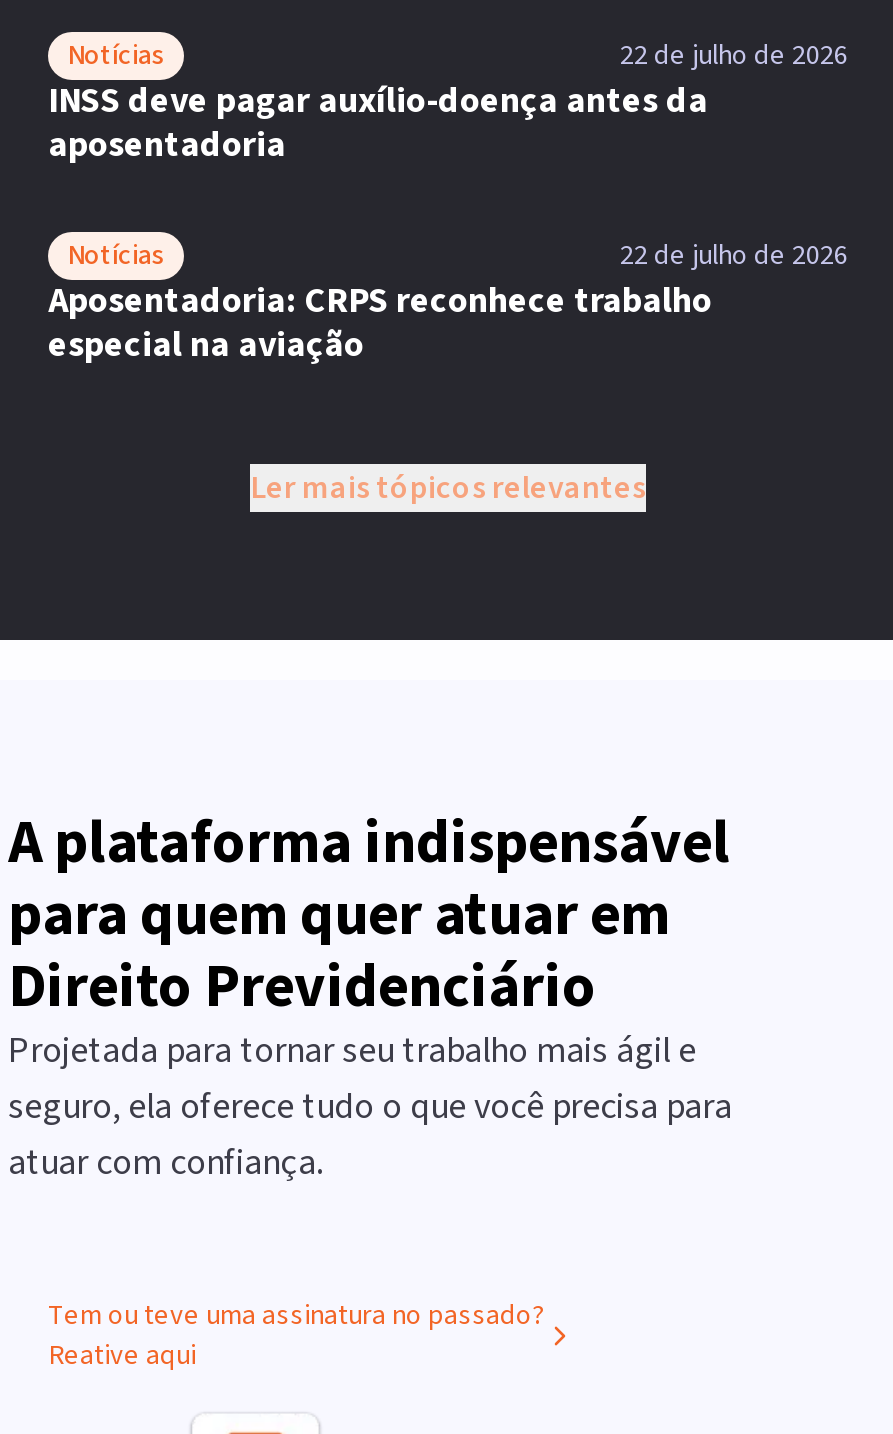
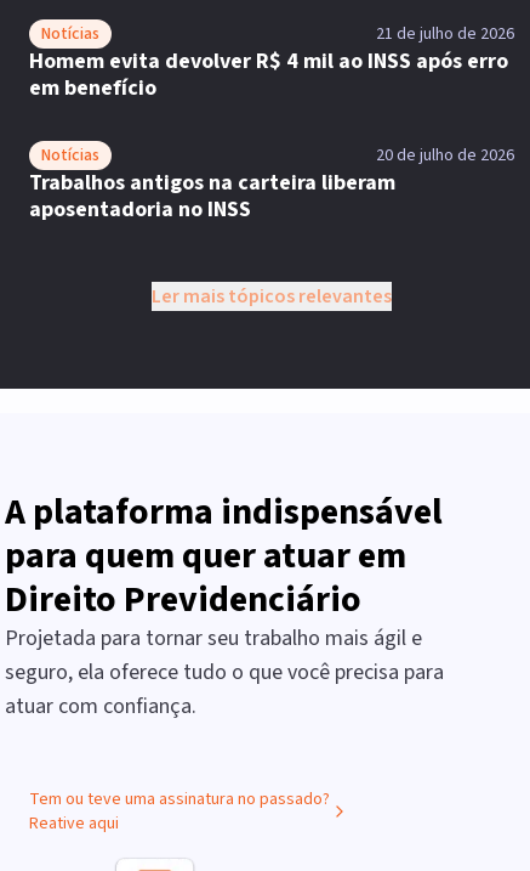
- 22 de julho de 2026
- INSS deve pagar auxílio-doença antes da
- aposentadoria
+ 21 de julho de 2026
+ Homem evita devolver R$ 4 mil ao INSS após erro
+ em benefício

- 22 de julho de 2026
- Aposentadoria: CRPS reconhece trabalho
- especial na aviação
+ 20 de julho de 2026
+ Trabalhos antigos na carteira liberam
+ aposentadoria no INSS
